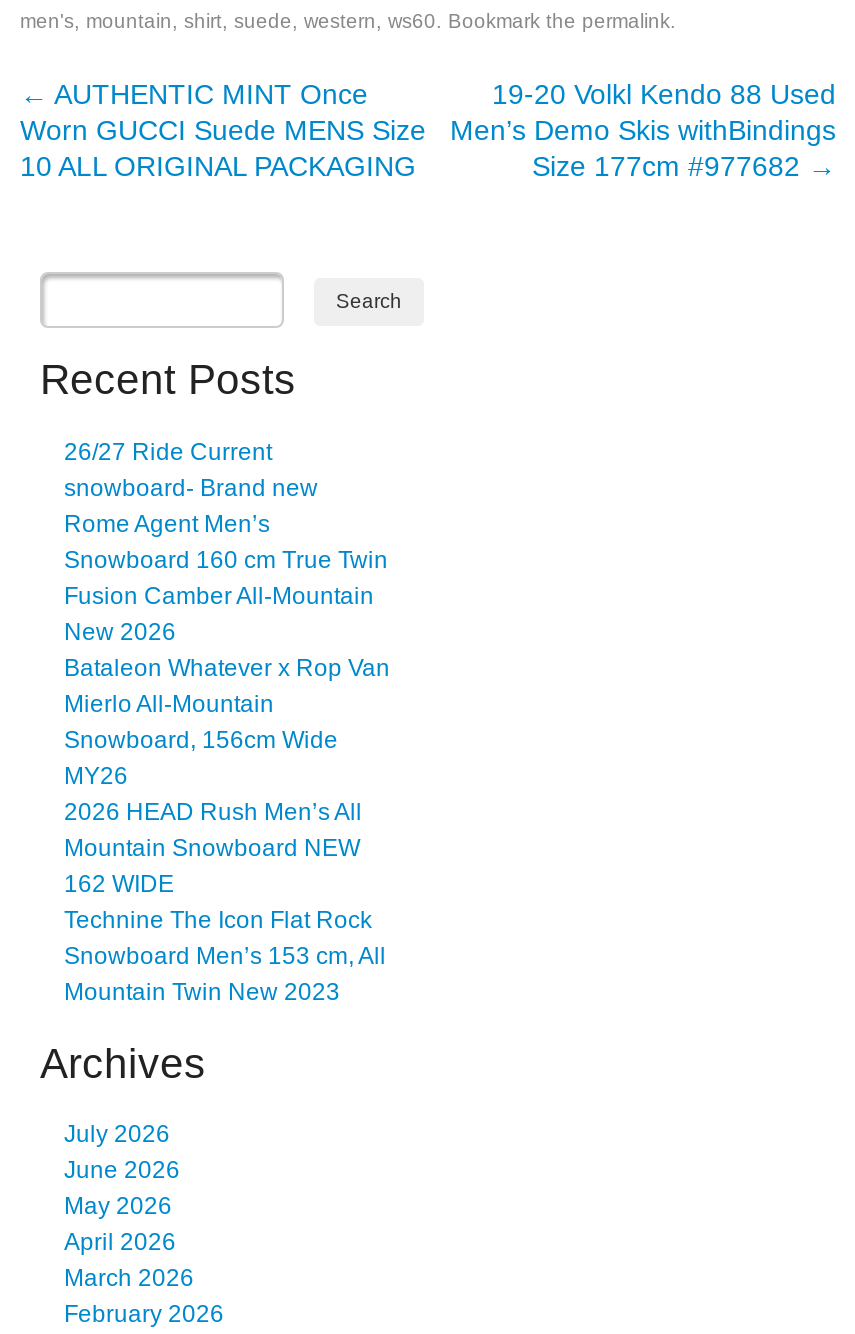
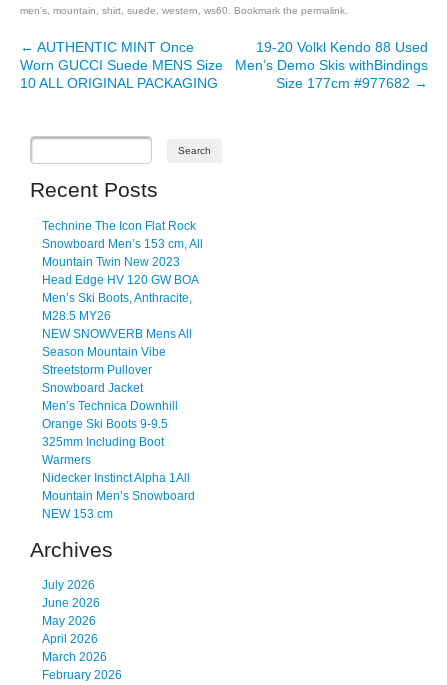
- 26/27 Ride Current
- snowboard- Brand new
- Rome Agent Men’s
- Snowboard 160 cm True Twin
- Fusion Camber All-Mountain
- New 2026
- Bataleon Whatever x Rop Van
- Mierlo All-Mountain
- Snowboard, 156cm Wide
- MY26
- 2026 HEAD Rush Men’s All
- Mountain Snowboard NEW
- 162 WIDE

moved up: Technine The Icon Flat Rock | Snowboard Men’s 153 cm, All | Mountain Twin New 2023

+ Head Edge HV 120 GW BOA
+ Men’s Ski Boots, Anthracite,
+ M28.5 MY26
+ NEW SNOWVERB Mens All
+ Season Mountain Vibe
+ Streetstorm Pullover
+ Snowboard Jacket
+ Men’s Technica Downhill
+ Orange Ski Boots 9-9.5
+ 325mm Including Boot
+ Warmers
+ Nidecker Instinct Alpha 1All
+ Mountain Men’s Snowboard
+ NEW 153 cm
